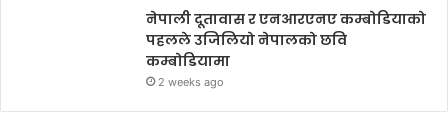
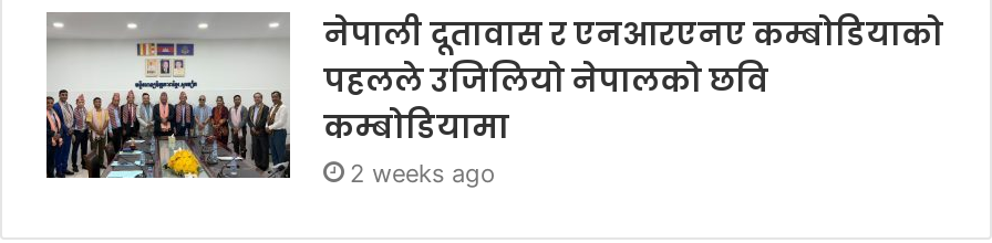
+ [image]
